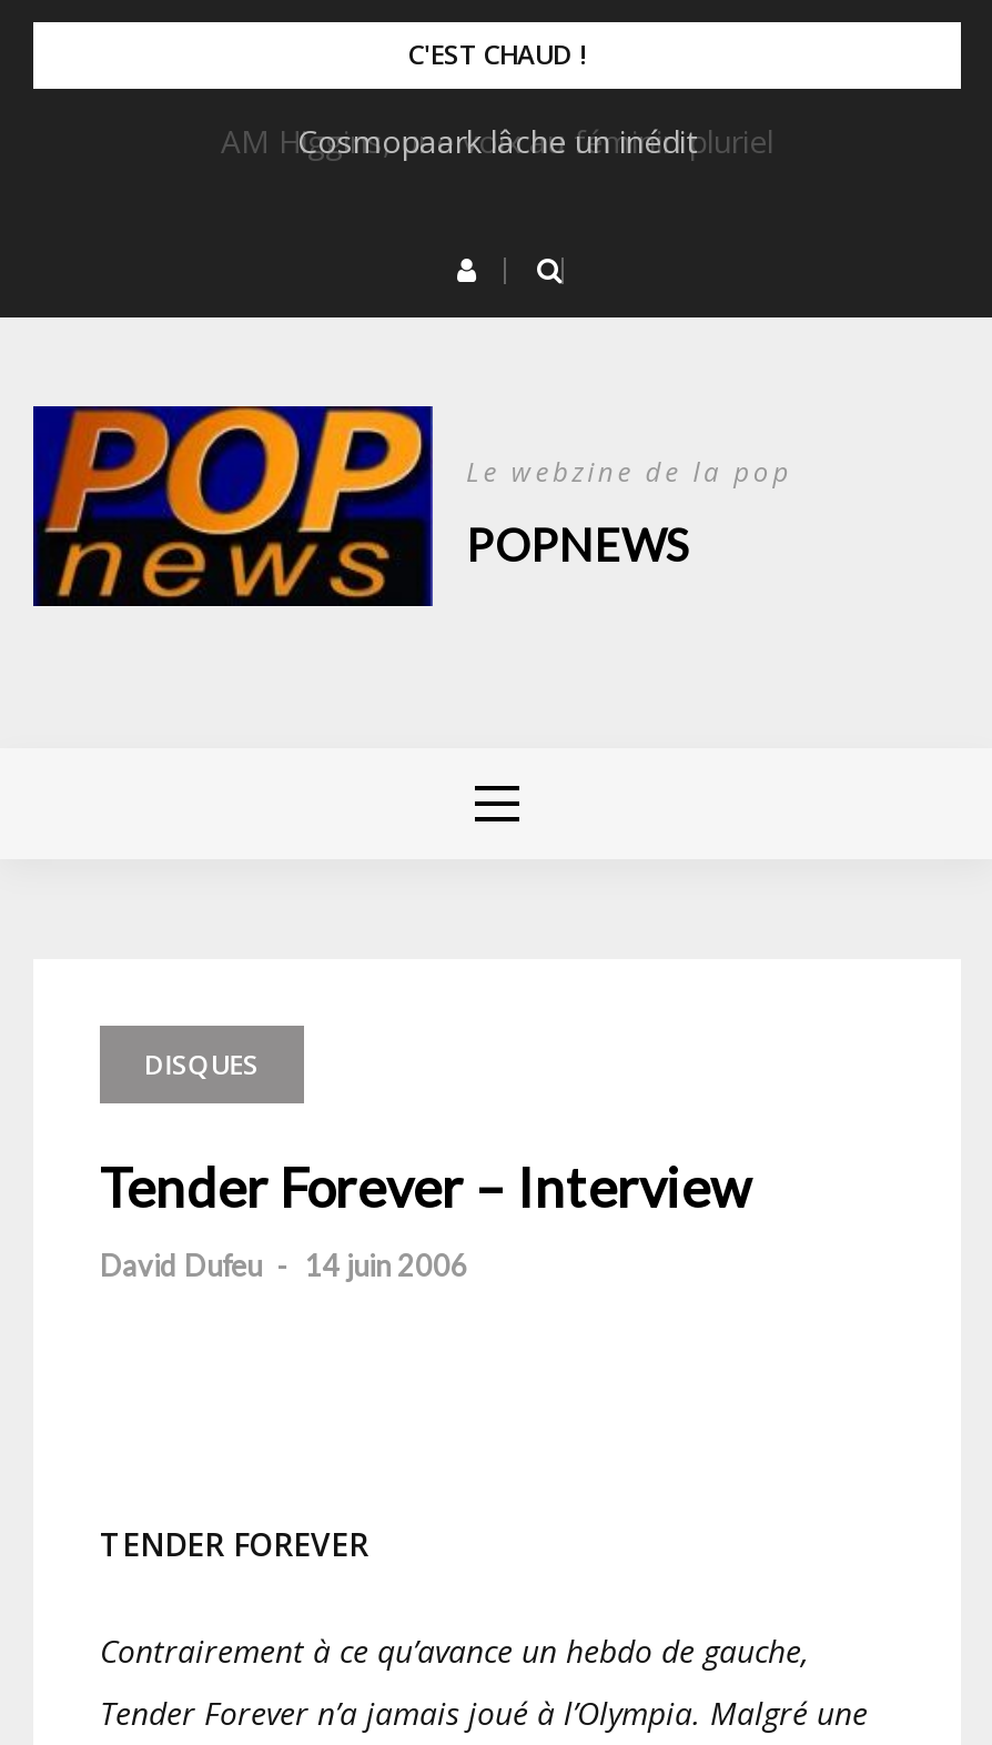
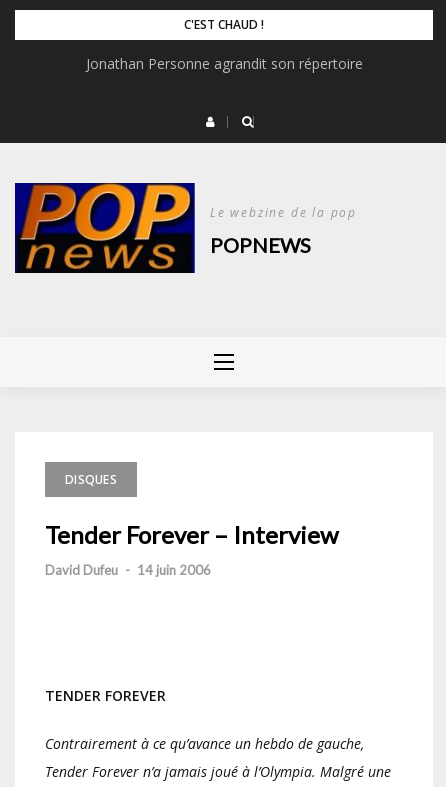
- Cosmopaark lâche un inédit
+ Jonathan Personne agrandit son répertoire
